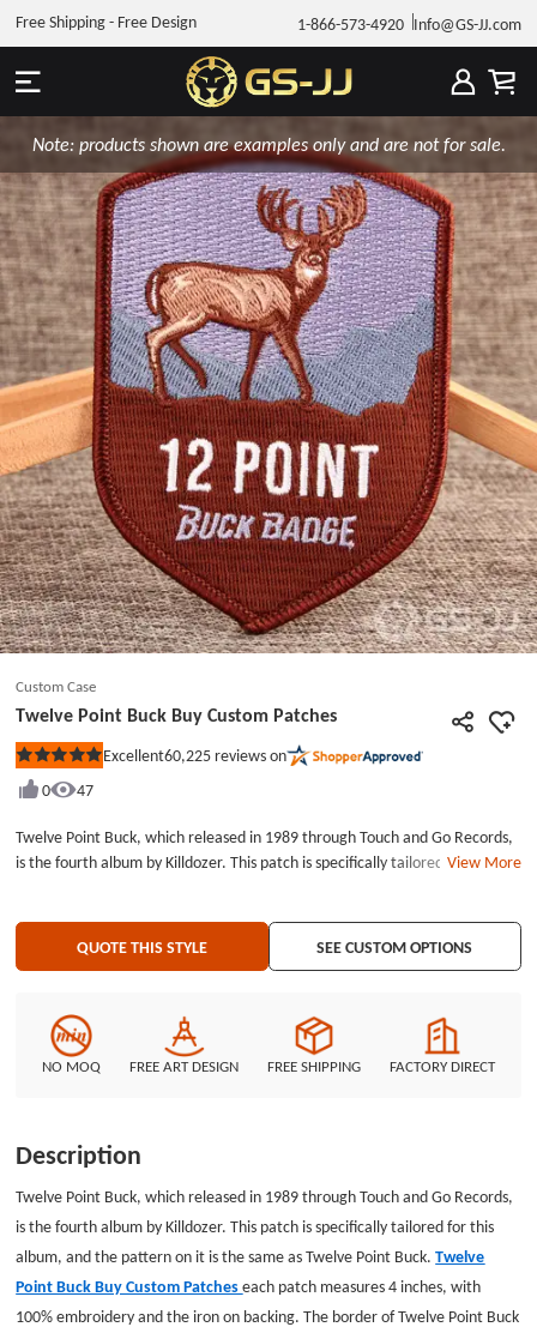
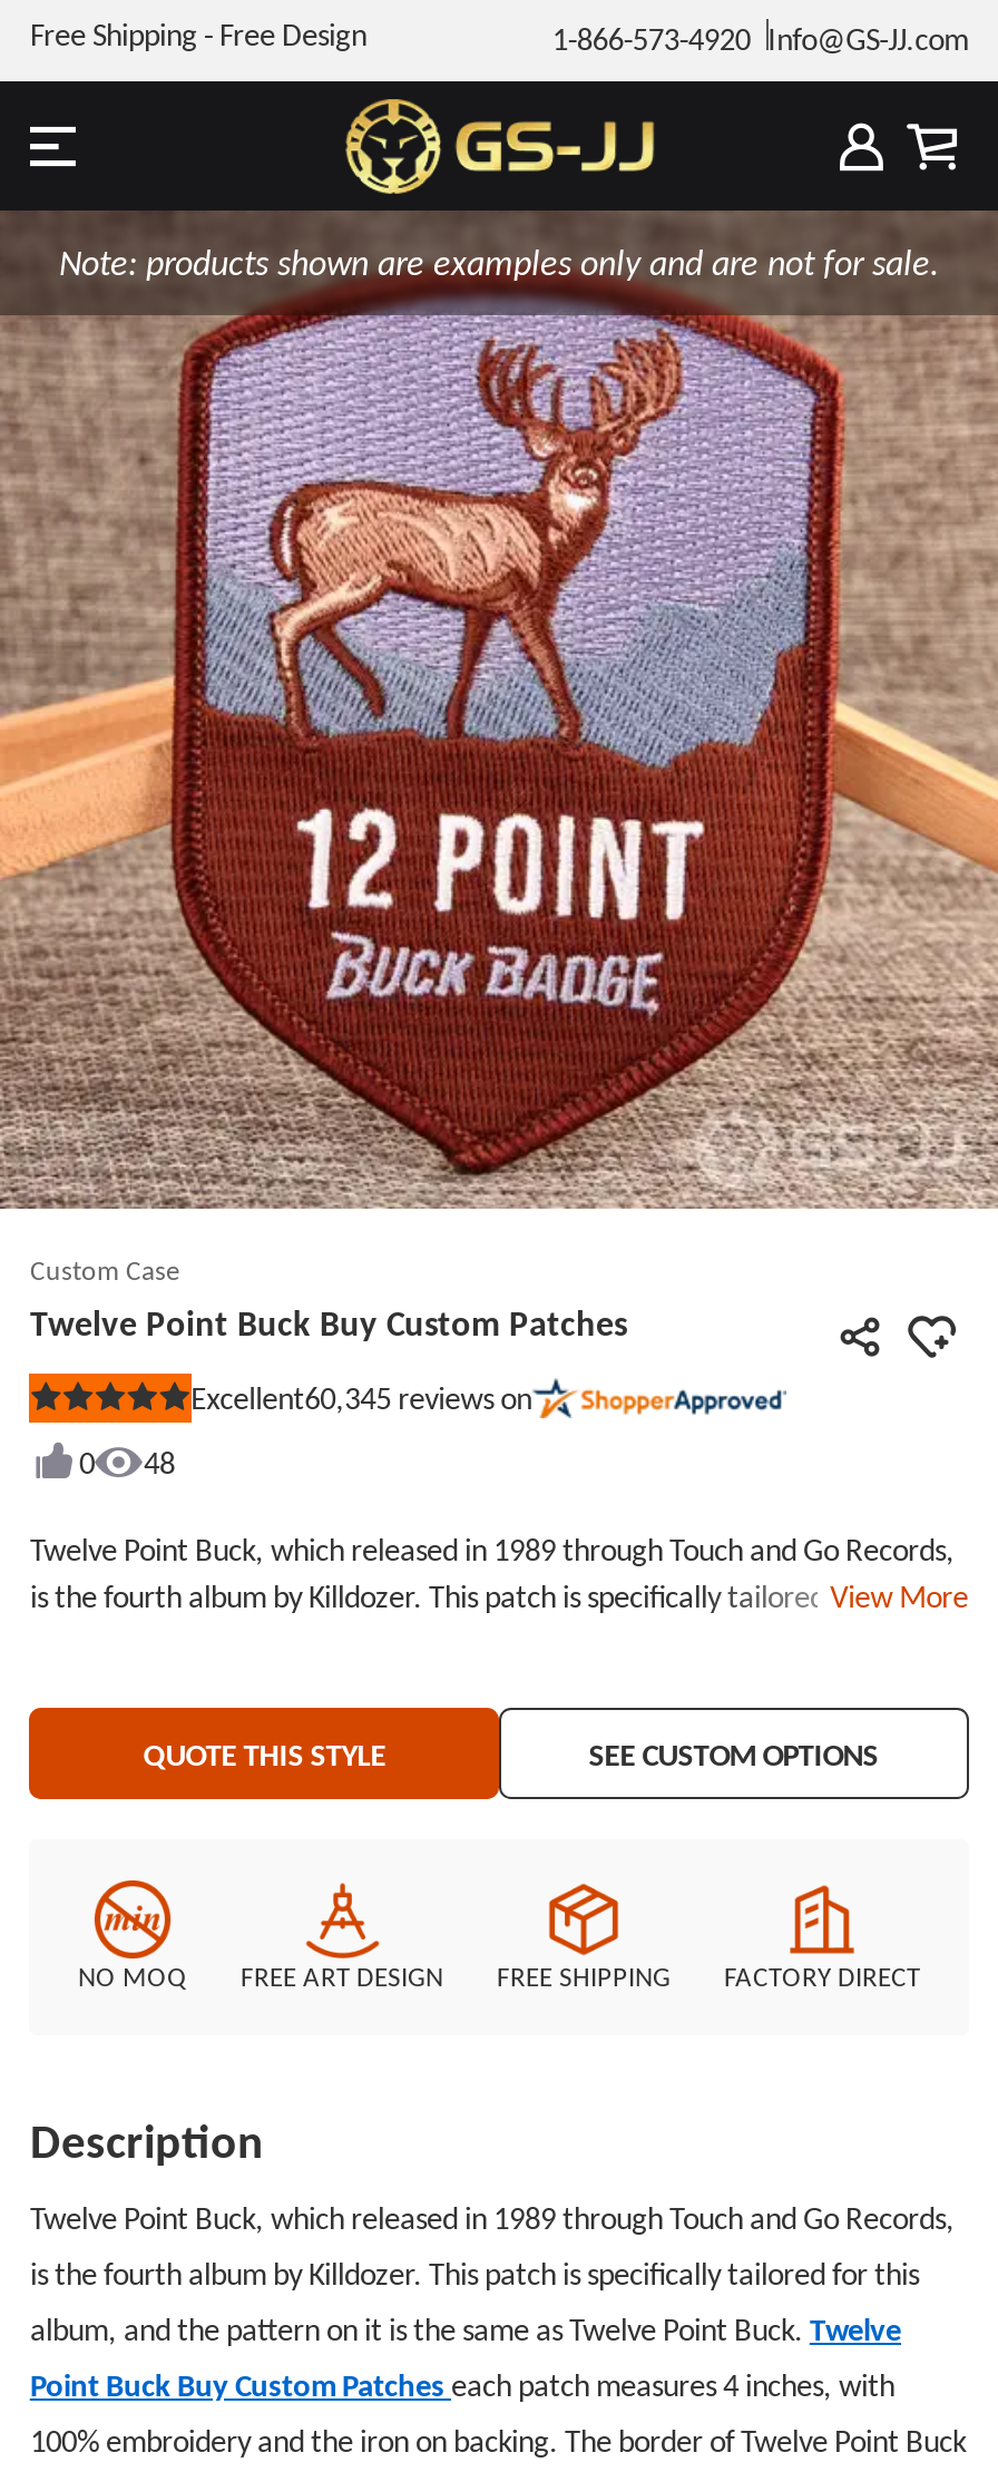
- Excellent60,225 reviews on
+ Excellent60,345 reviews on

- 47
+ 48
